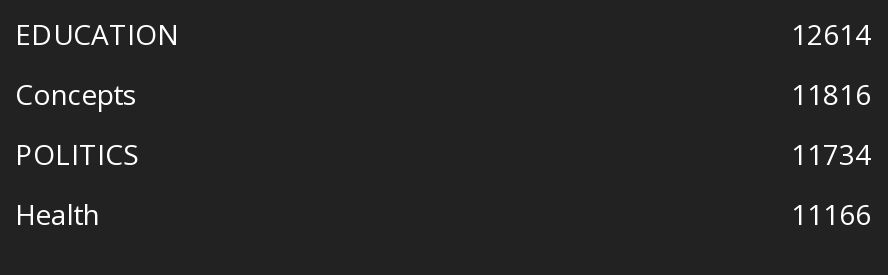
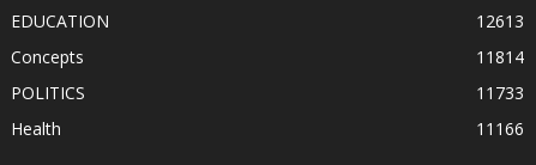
- 12614
+ 12613

- 11816
+ 11814

- 11734
+ 11733
